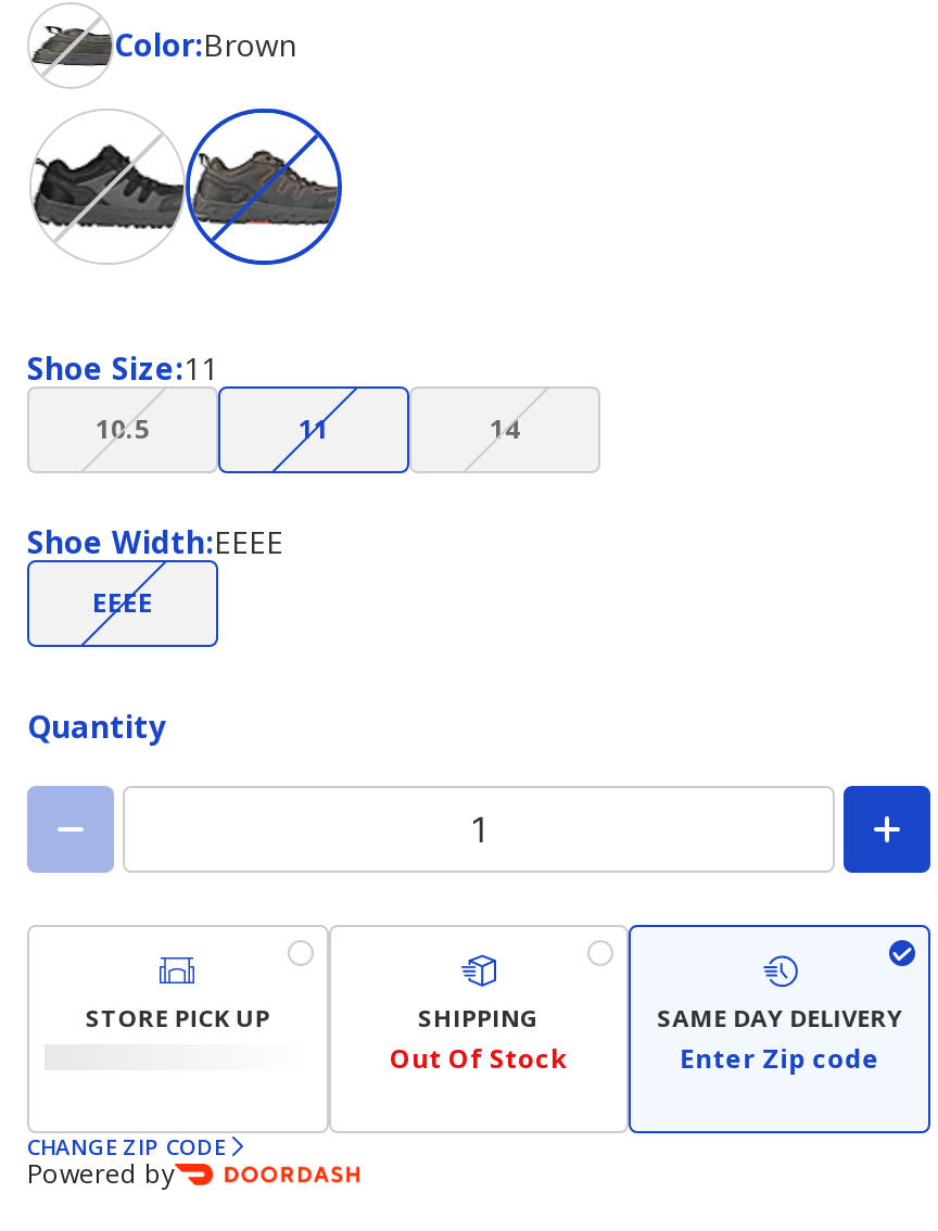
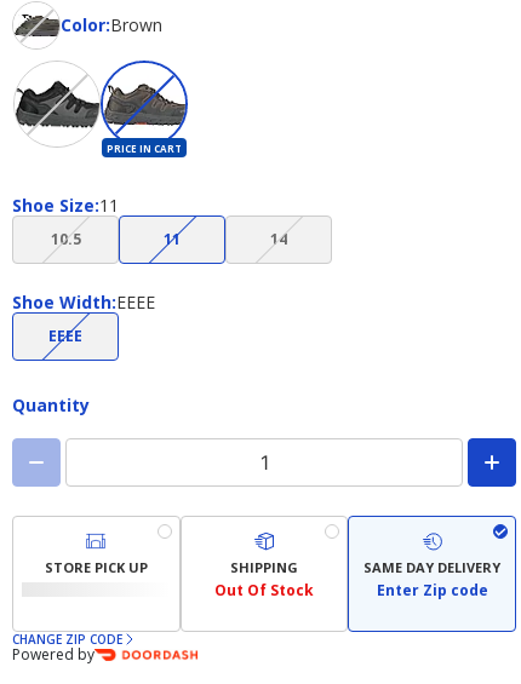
+ PRICE IN CART
